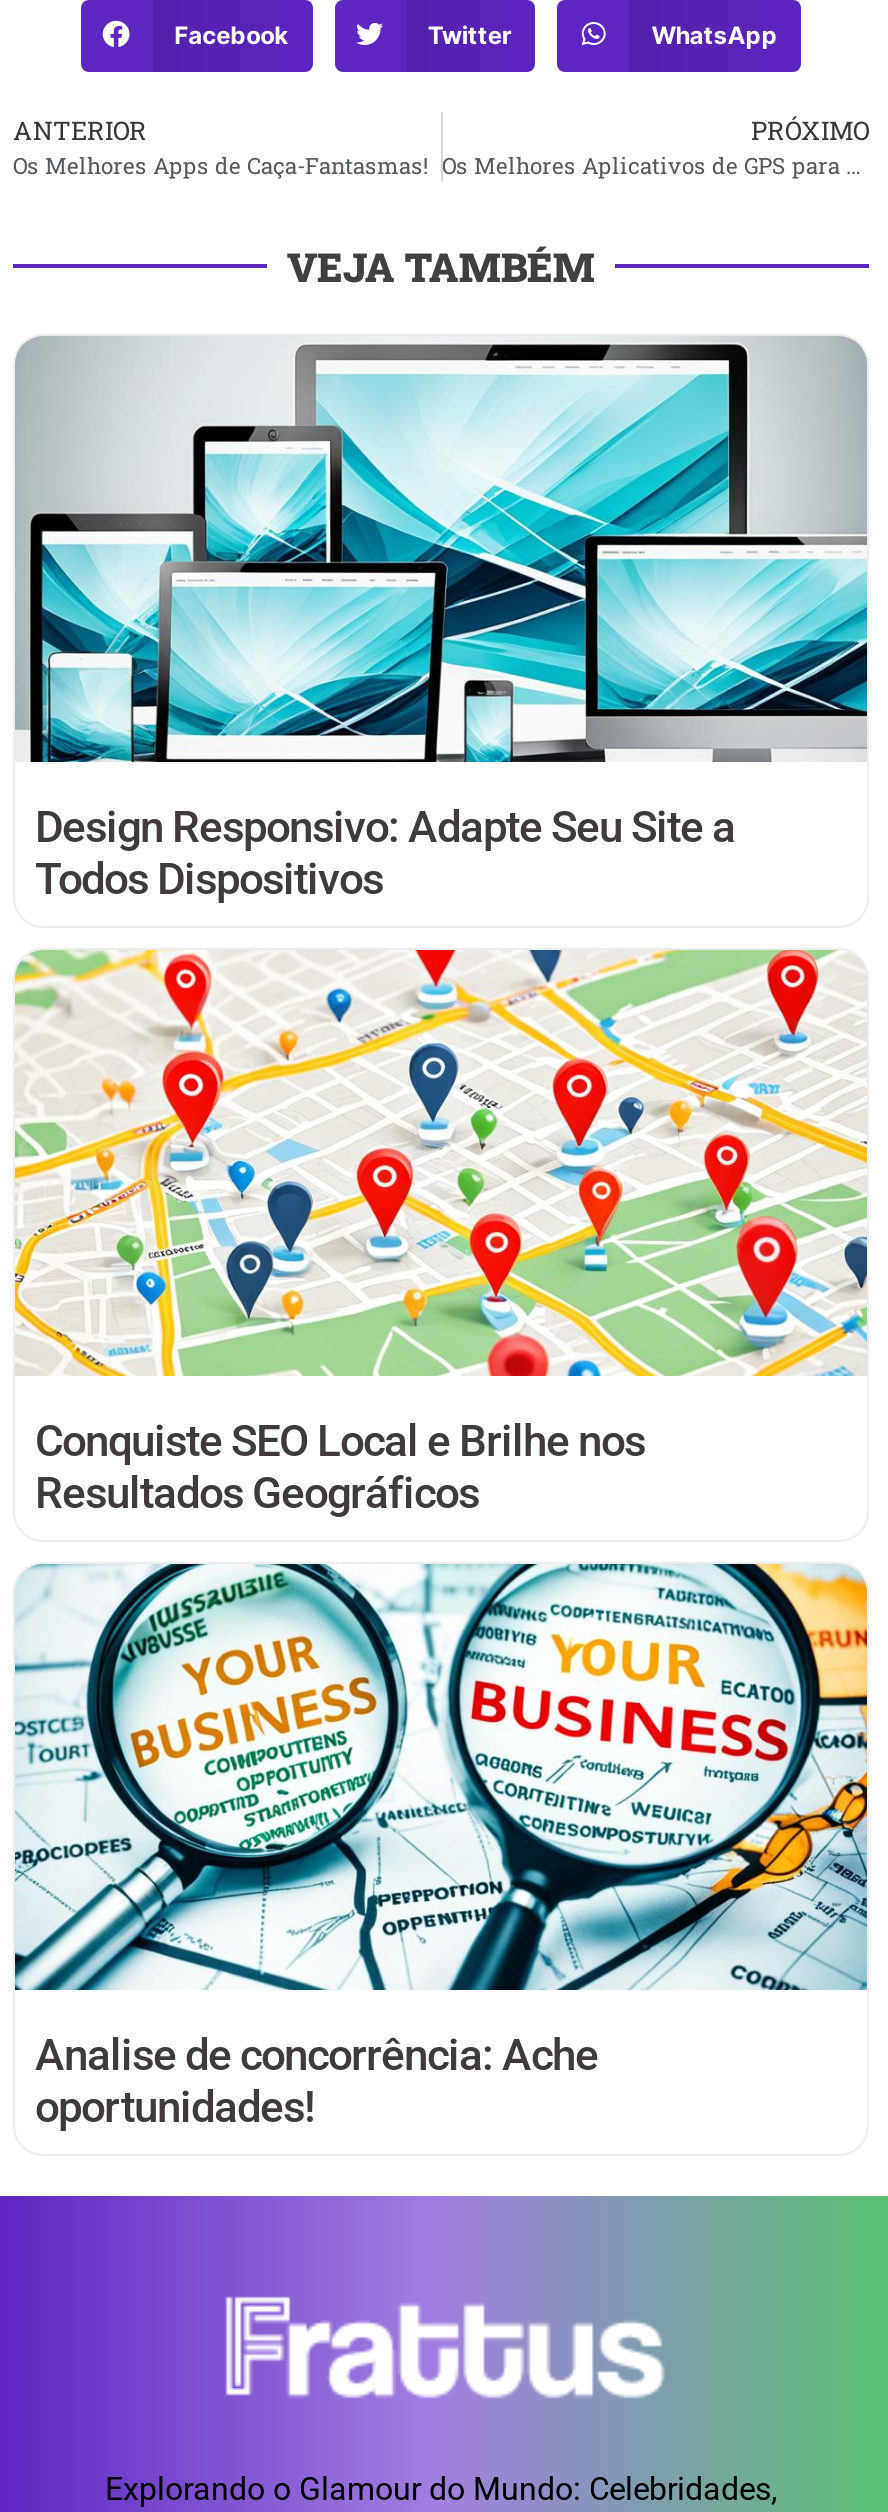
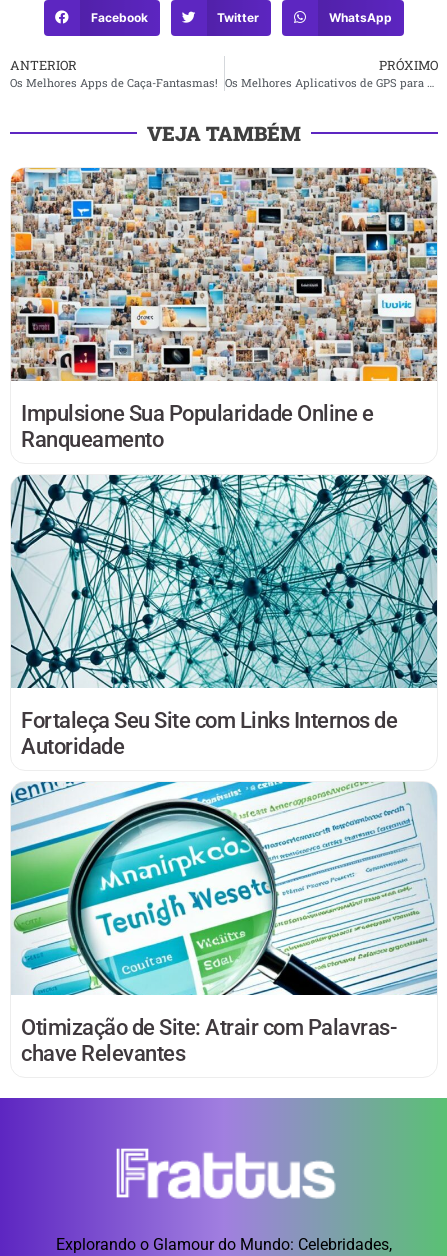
- [image]
- Design Responsivo: Adapte Seu Site a
- Todos Dispositivos
+ [image]
+ Impulsione Sua Popularidade Online e
+ Ranqueamento

- [image]
- Conquiste SEO Local e Brilhe nos
- Resultados Geográficos
+ [image]
+ Fortaleça Seu Site com Links Internos de
+ Autoridade

- [image]
- Analise de concorrência: Ache
- oportunidades!
+ [image]
+ Otimização de Site: Atrair com Palavras-
+ chave Relevantes
